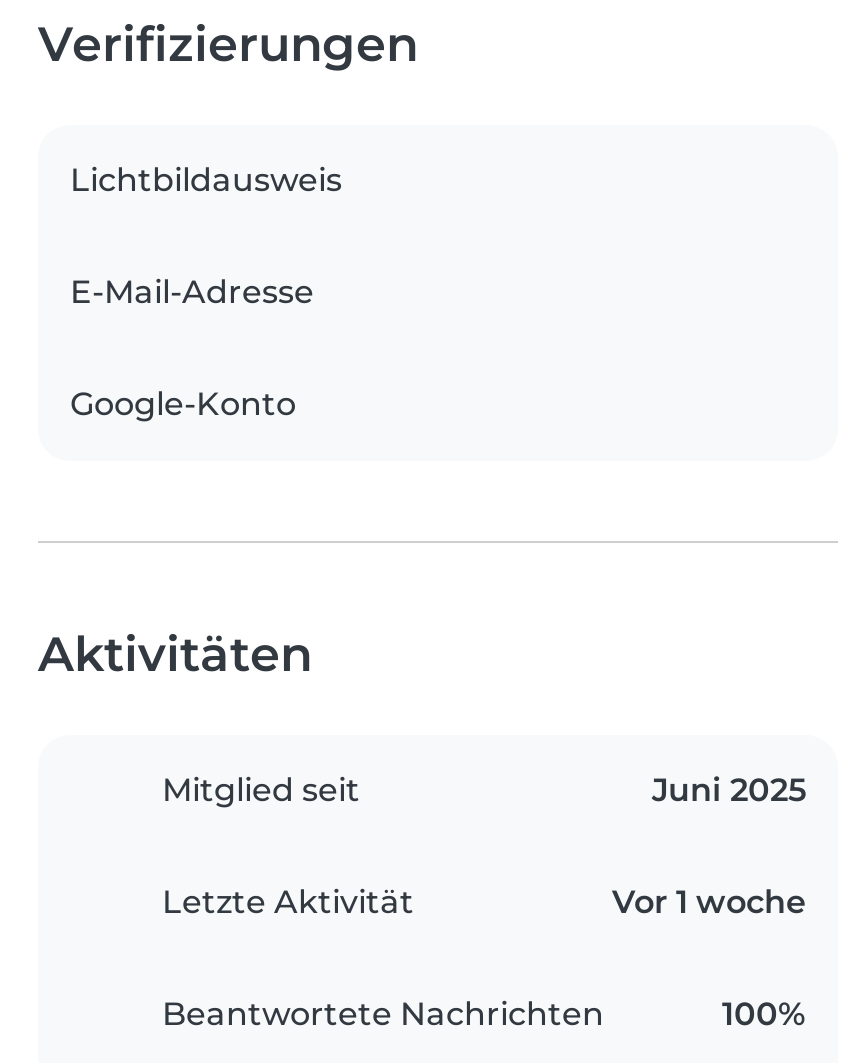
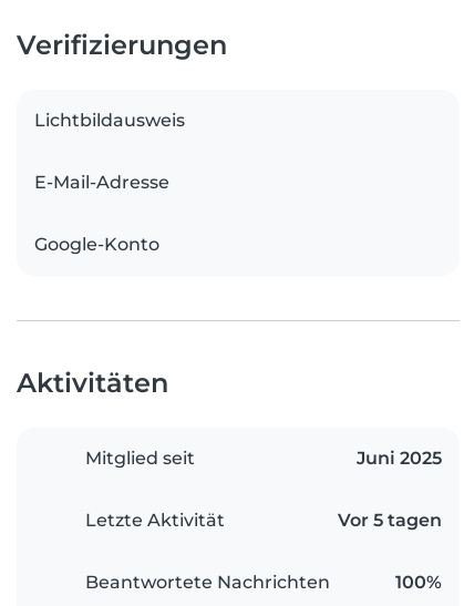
- Vor 1 woche
+ Vor 5 tagen
